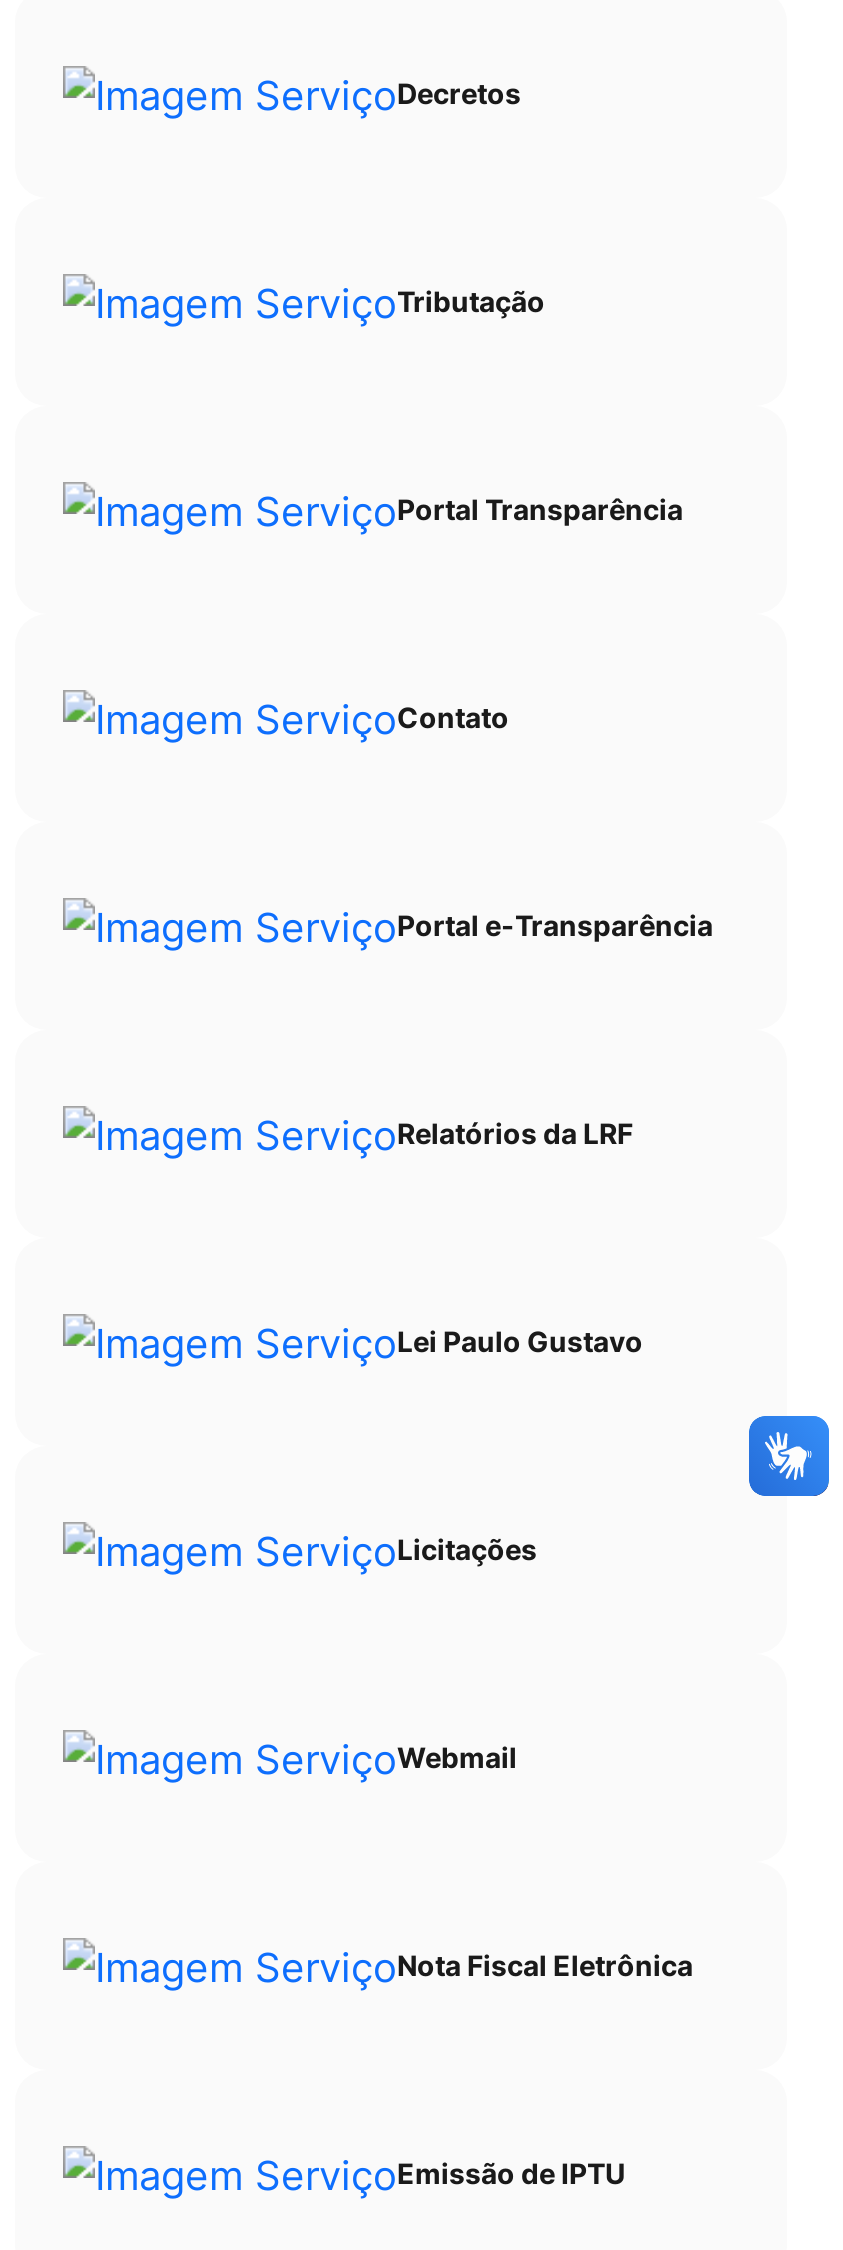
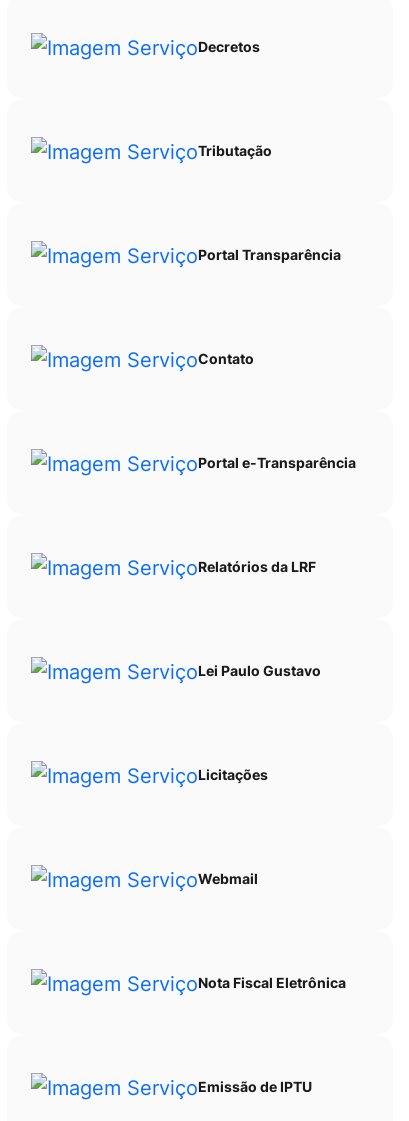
- [image]
